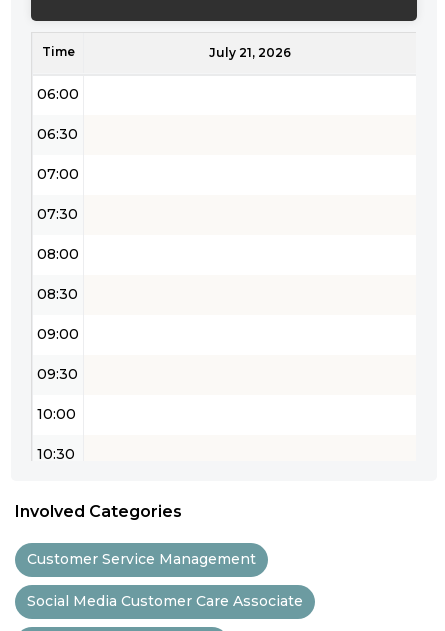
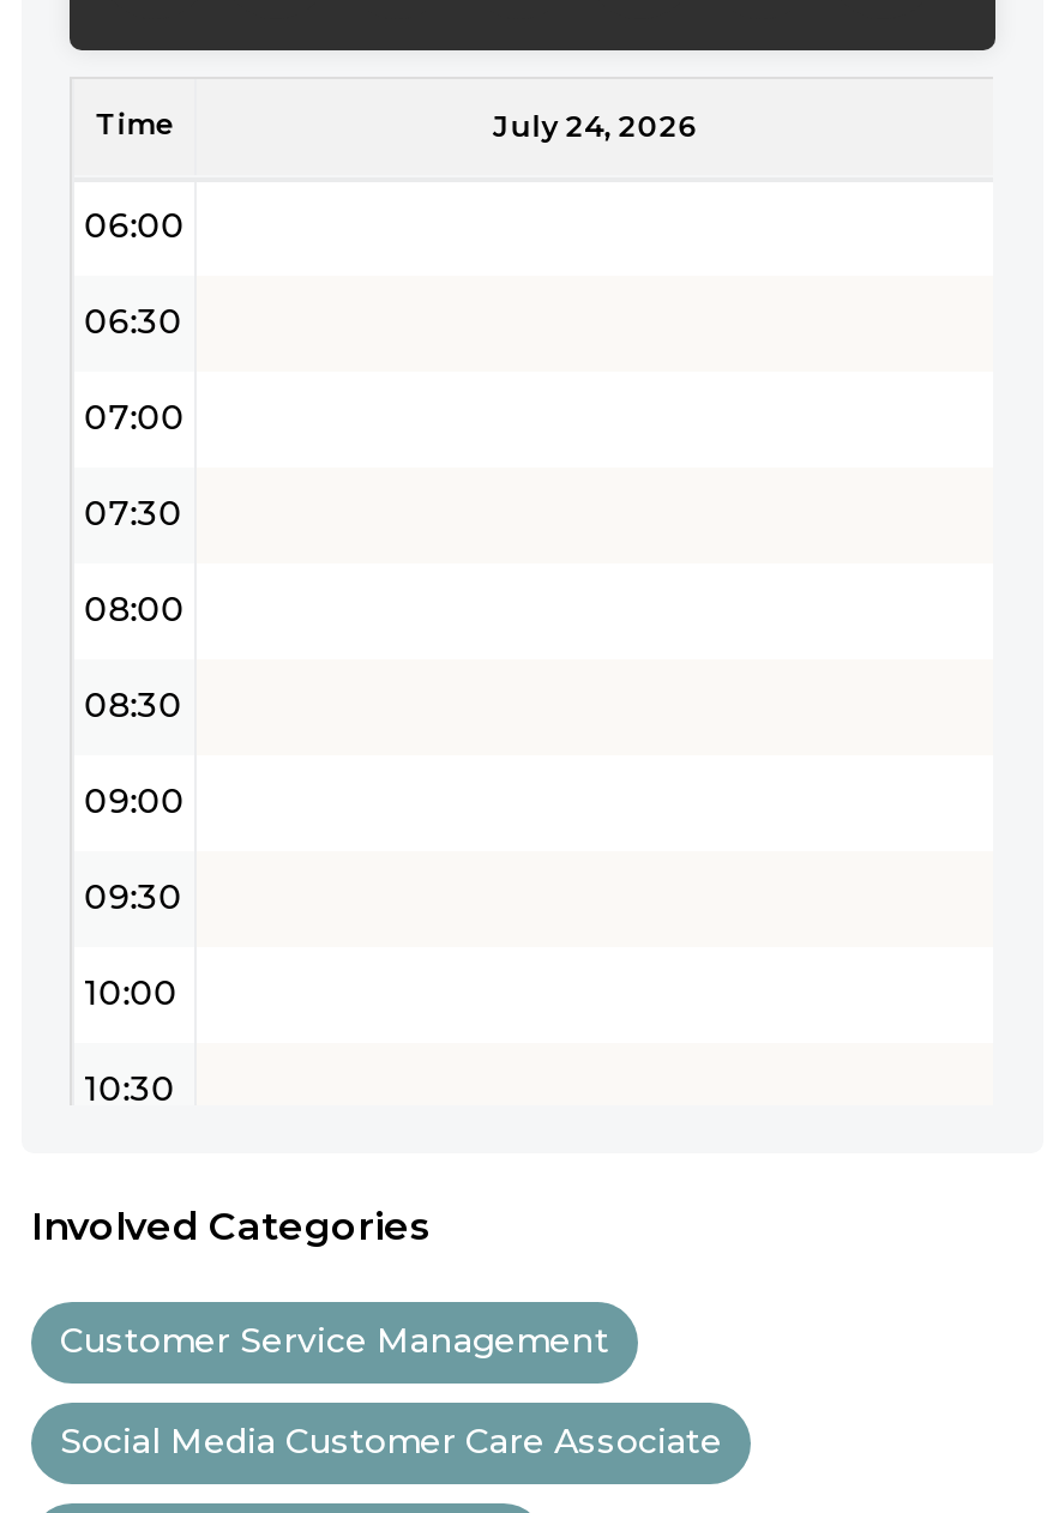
- July 21, 2026
+ July 24, 2026
